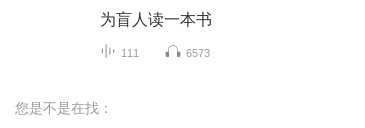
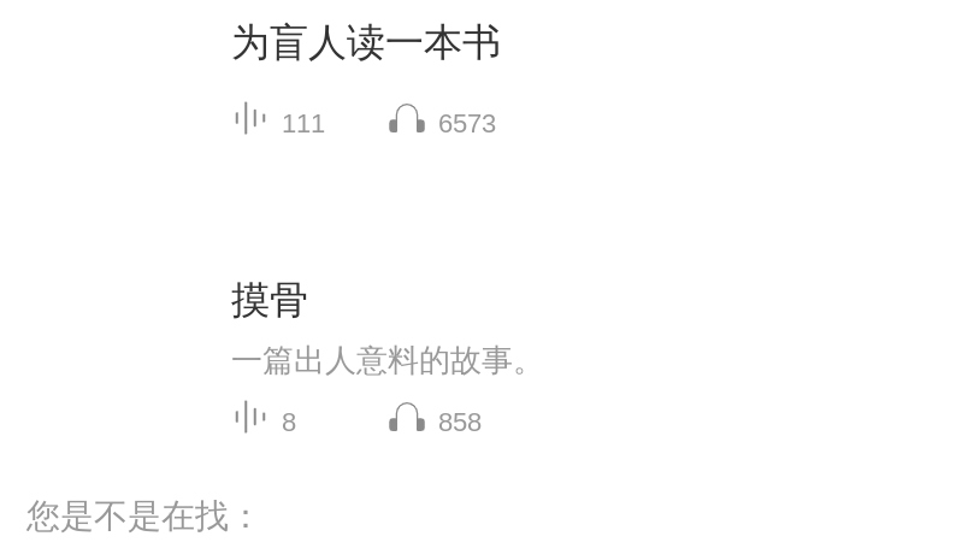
+ 摸骨
+ 一篇出人意料的故事。
+ 8
+ 858
